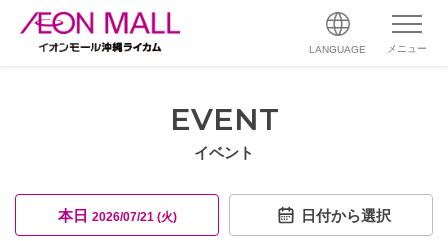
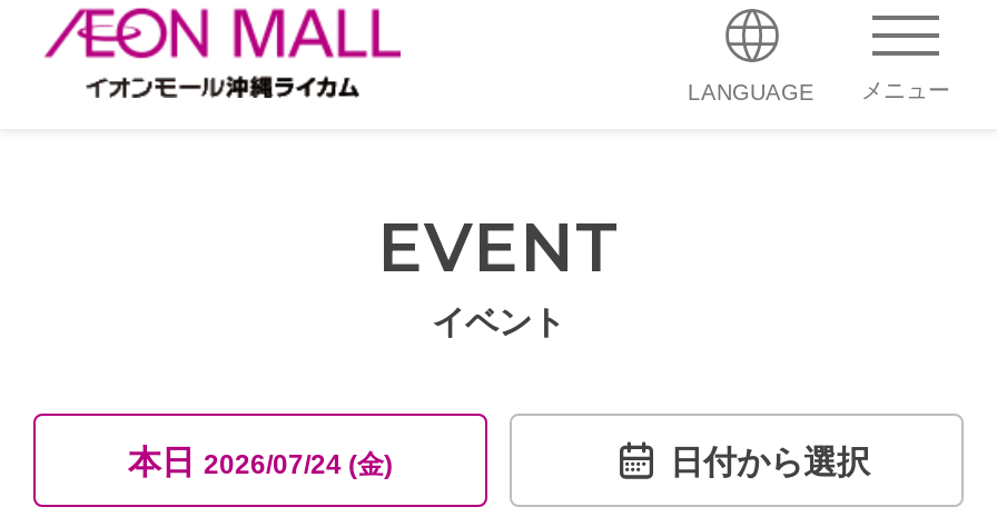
- 本日2026/07/21 (火)
+ 本日2026/07/24 (金)
